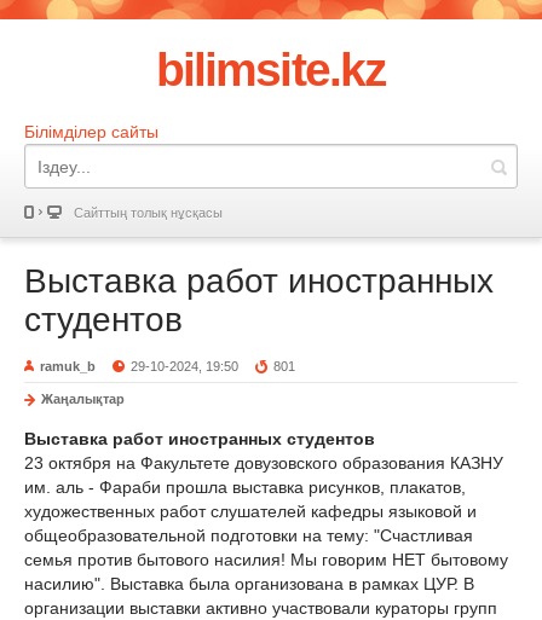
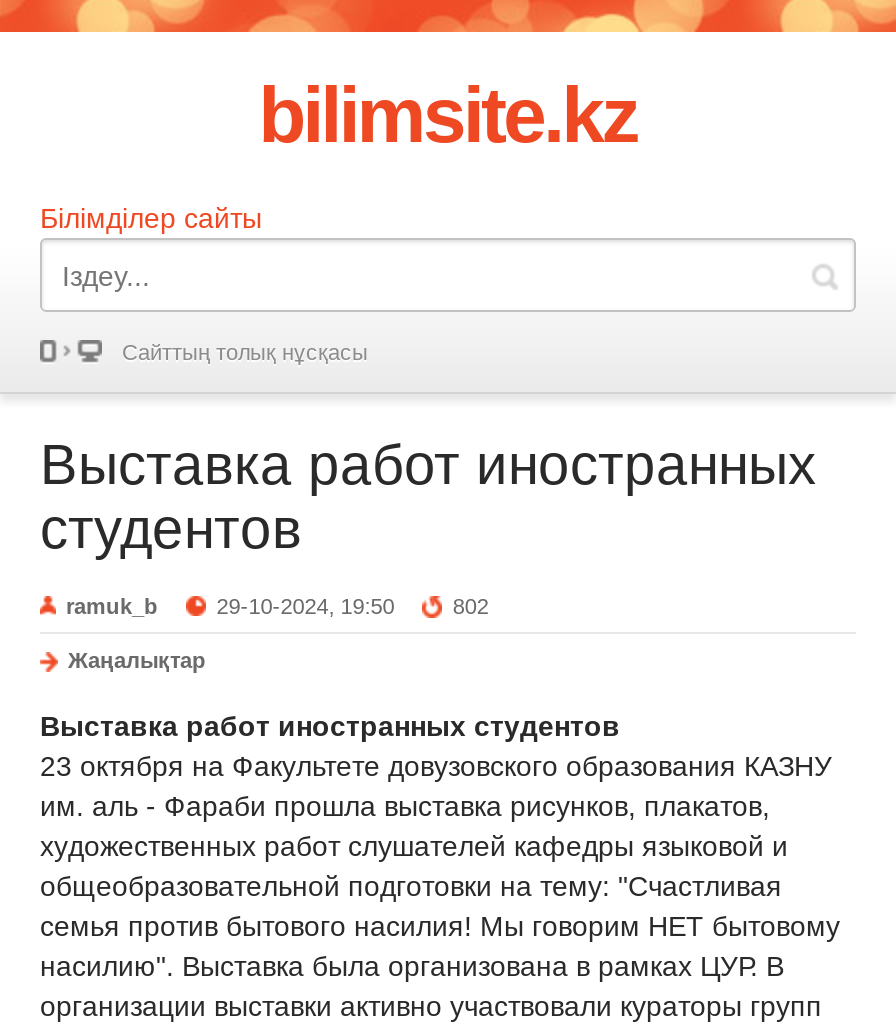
- 801
+ 802
